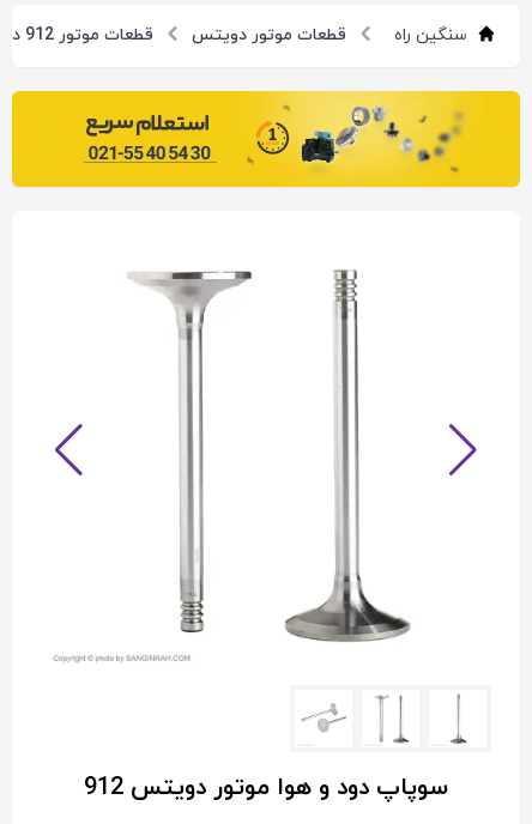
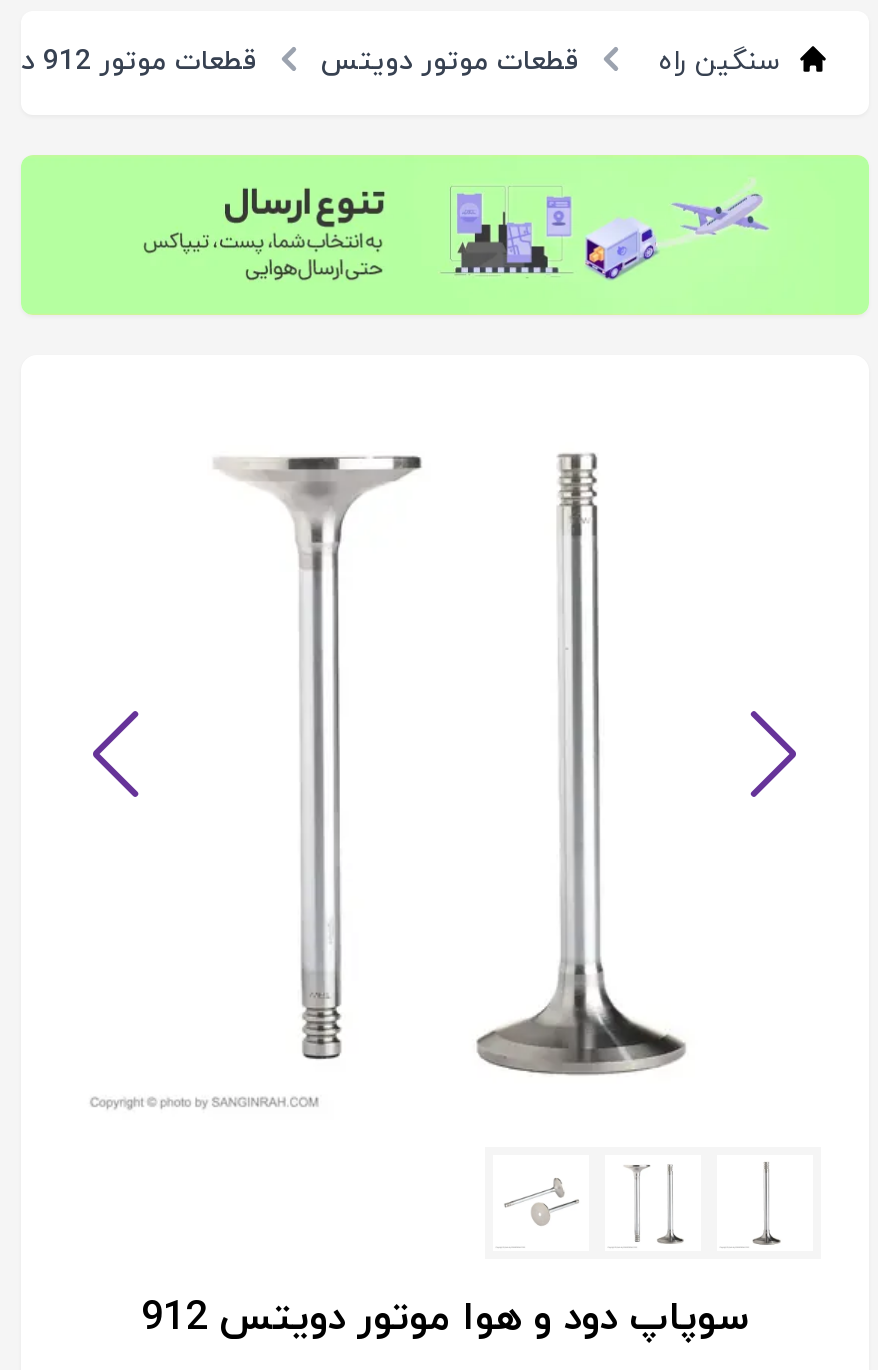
- [image]
+ [image]
